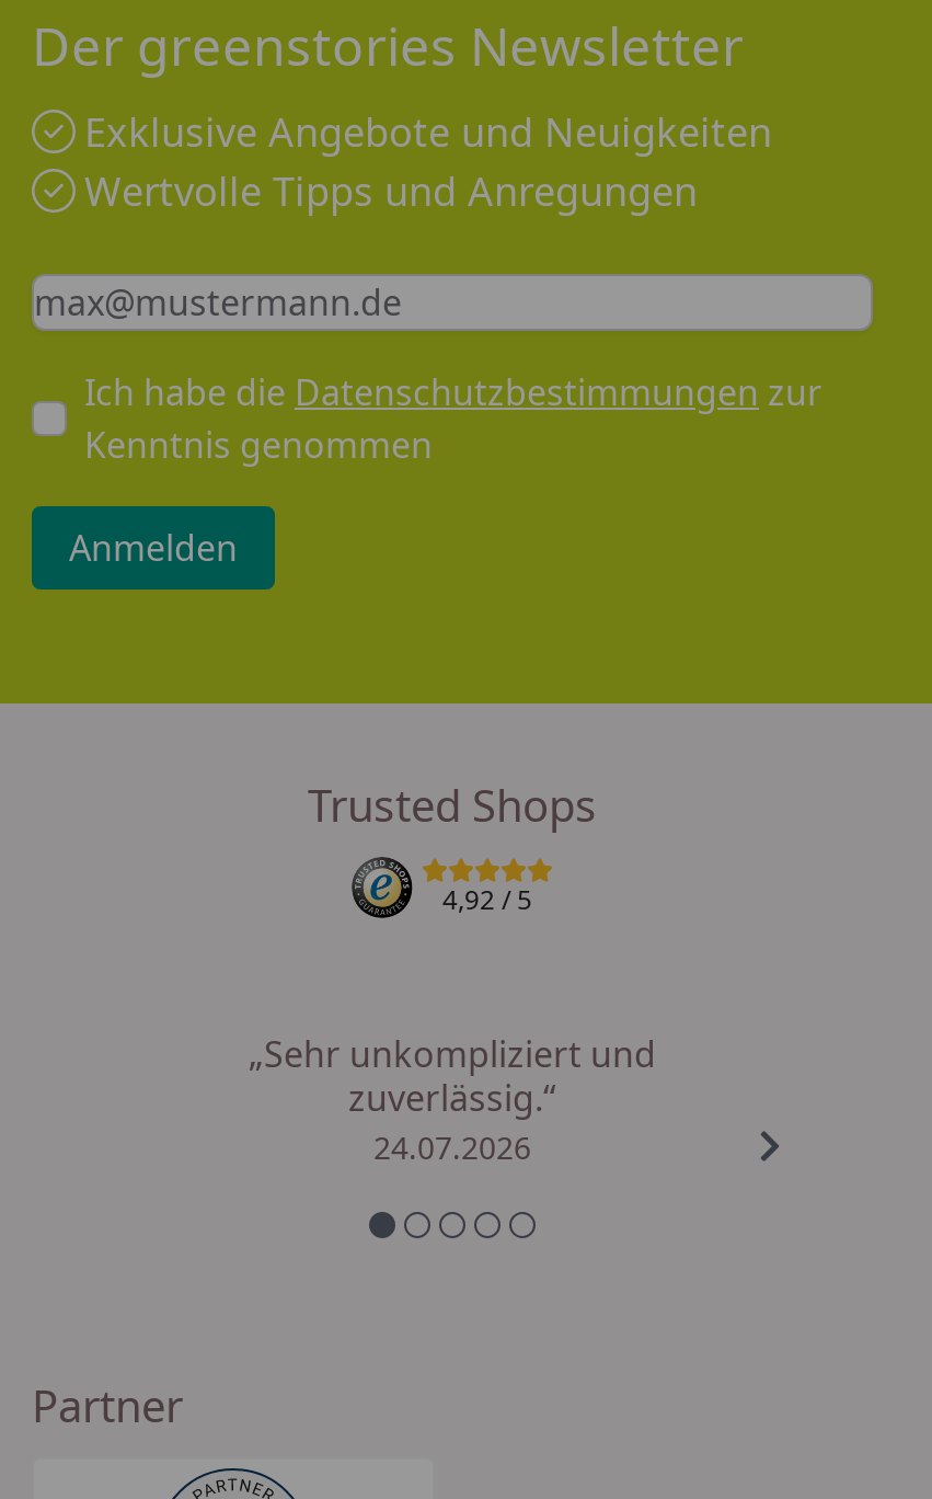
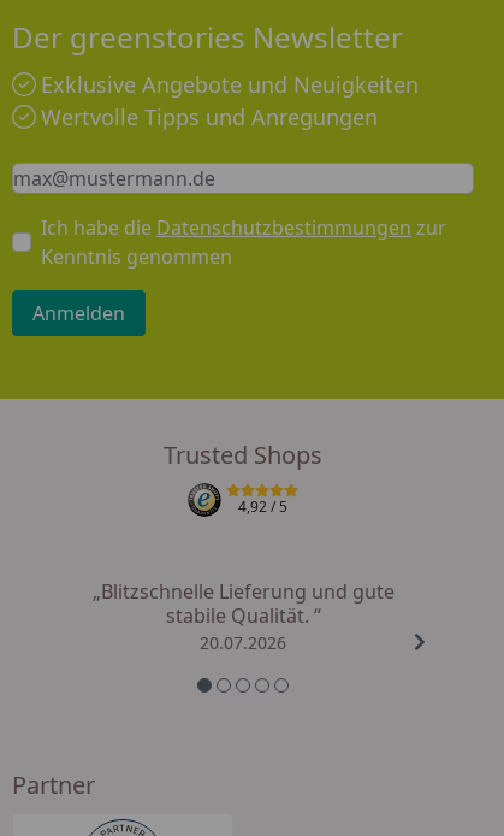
- „Sehr unkompliziert und
- zuverlässig.“
- 24.07.2026
+ „Blitzschnelle Lieferung und gute
+ stabile Qualität. “
+ 20.07.2026
